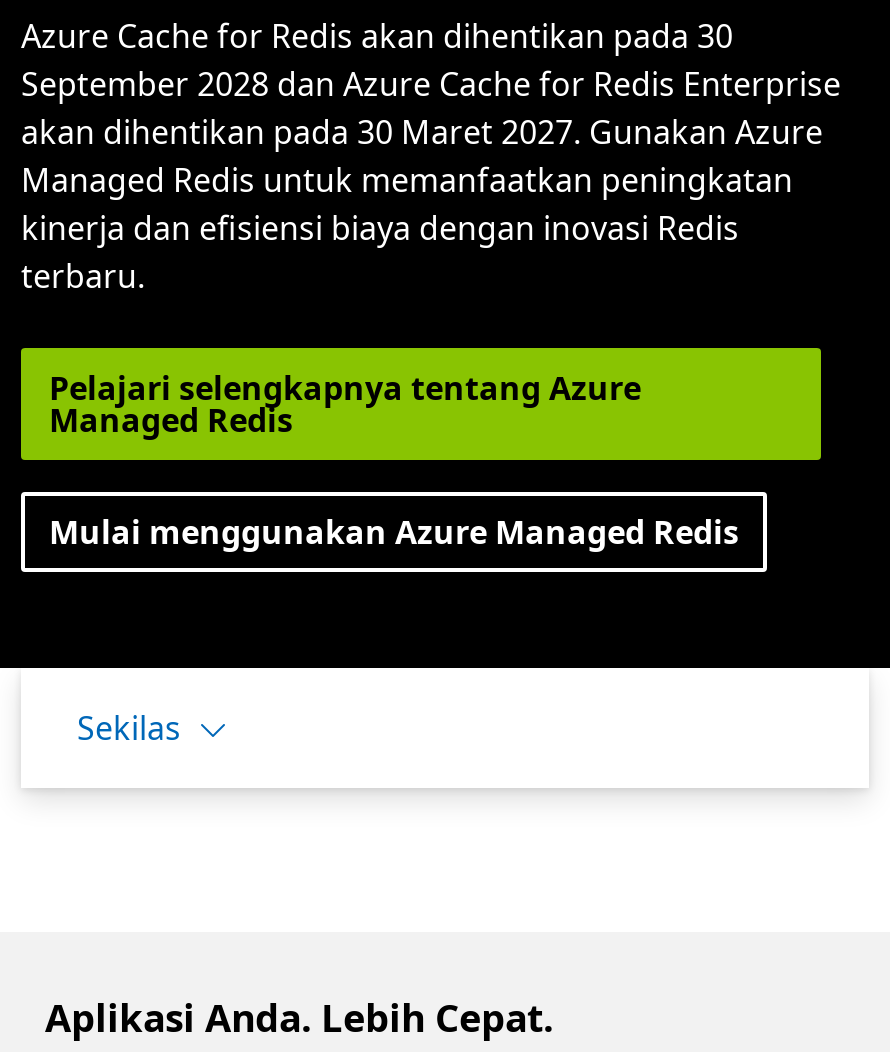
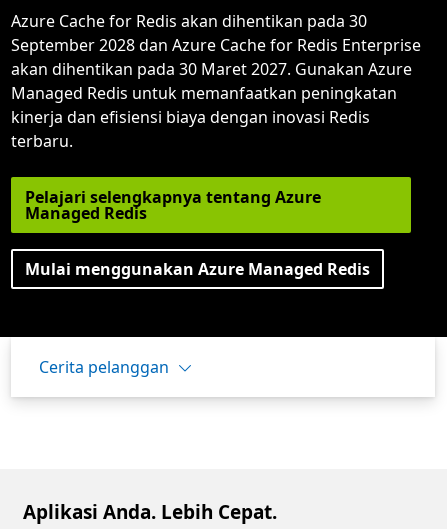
- Sekilas
+ Cerita pelanggan
